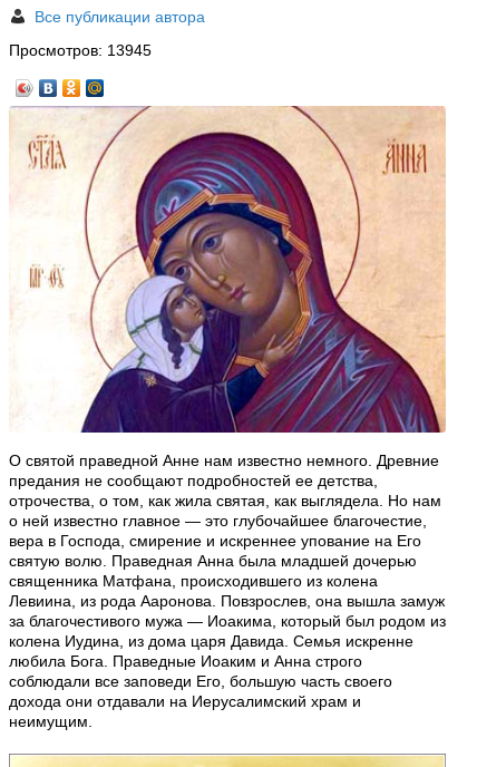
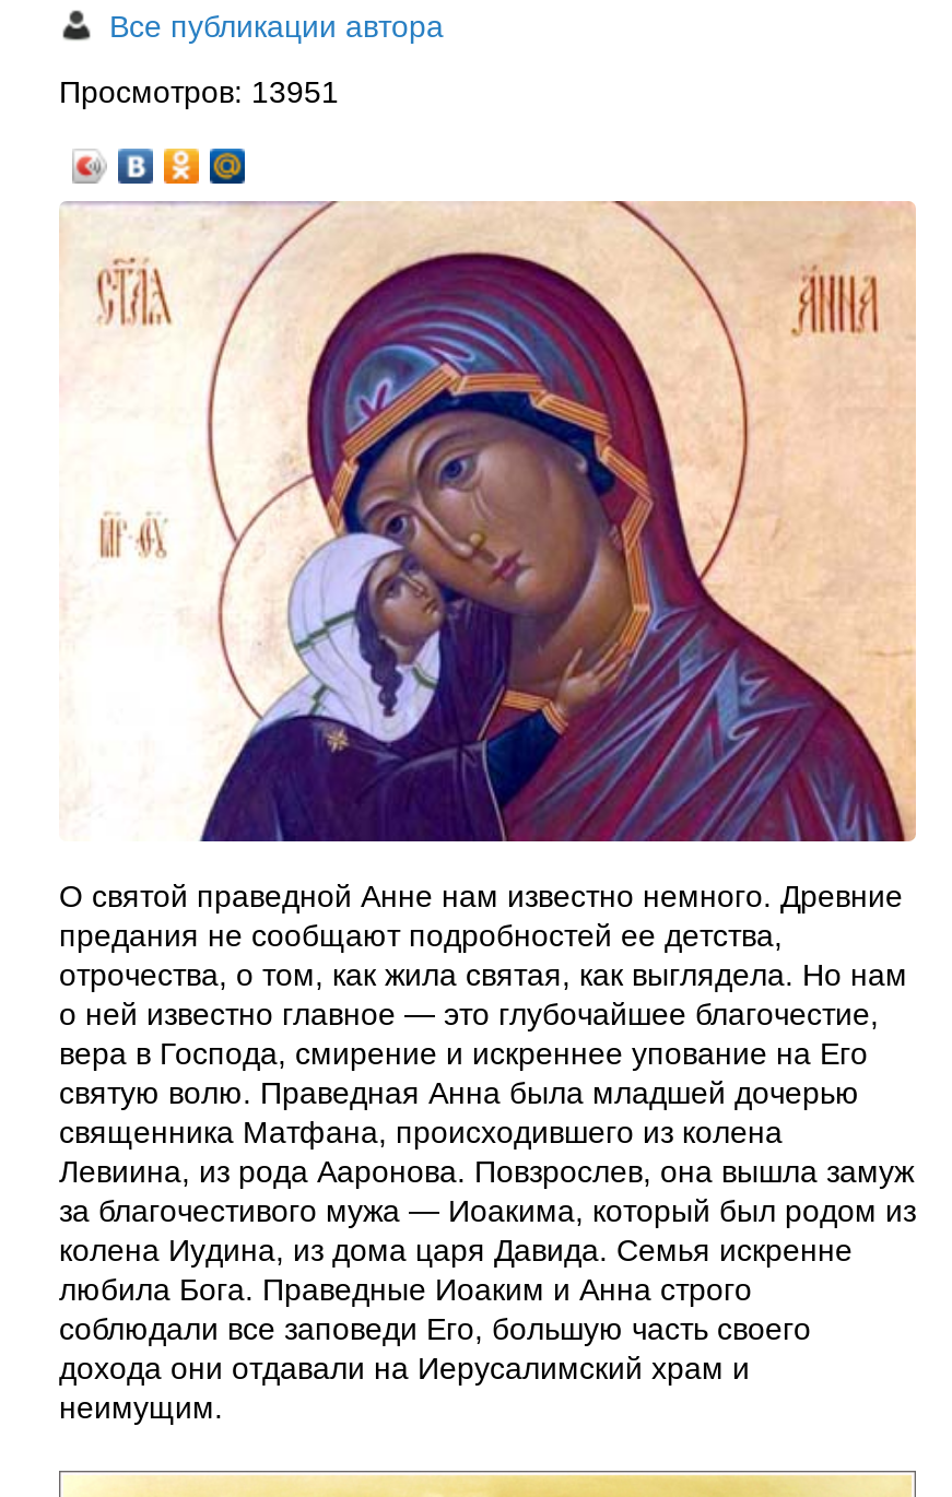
- Просмотров: 13945
+ Просмотров: 13951
